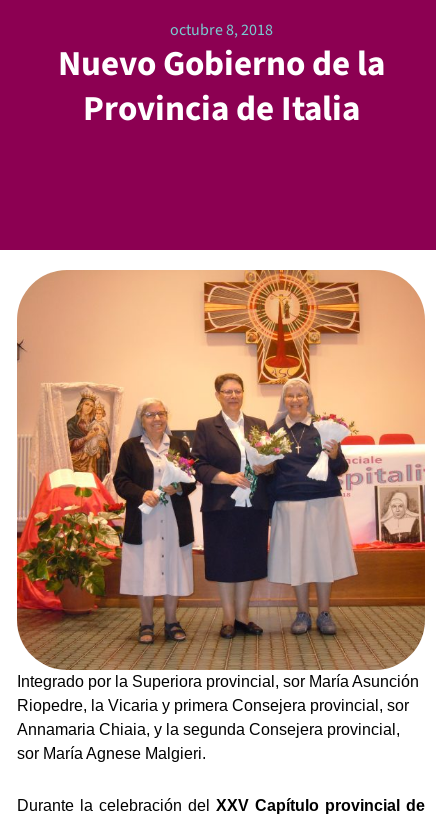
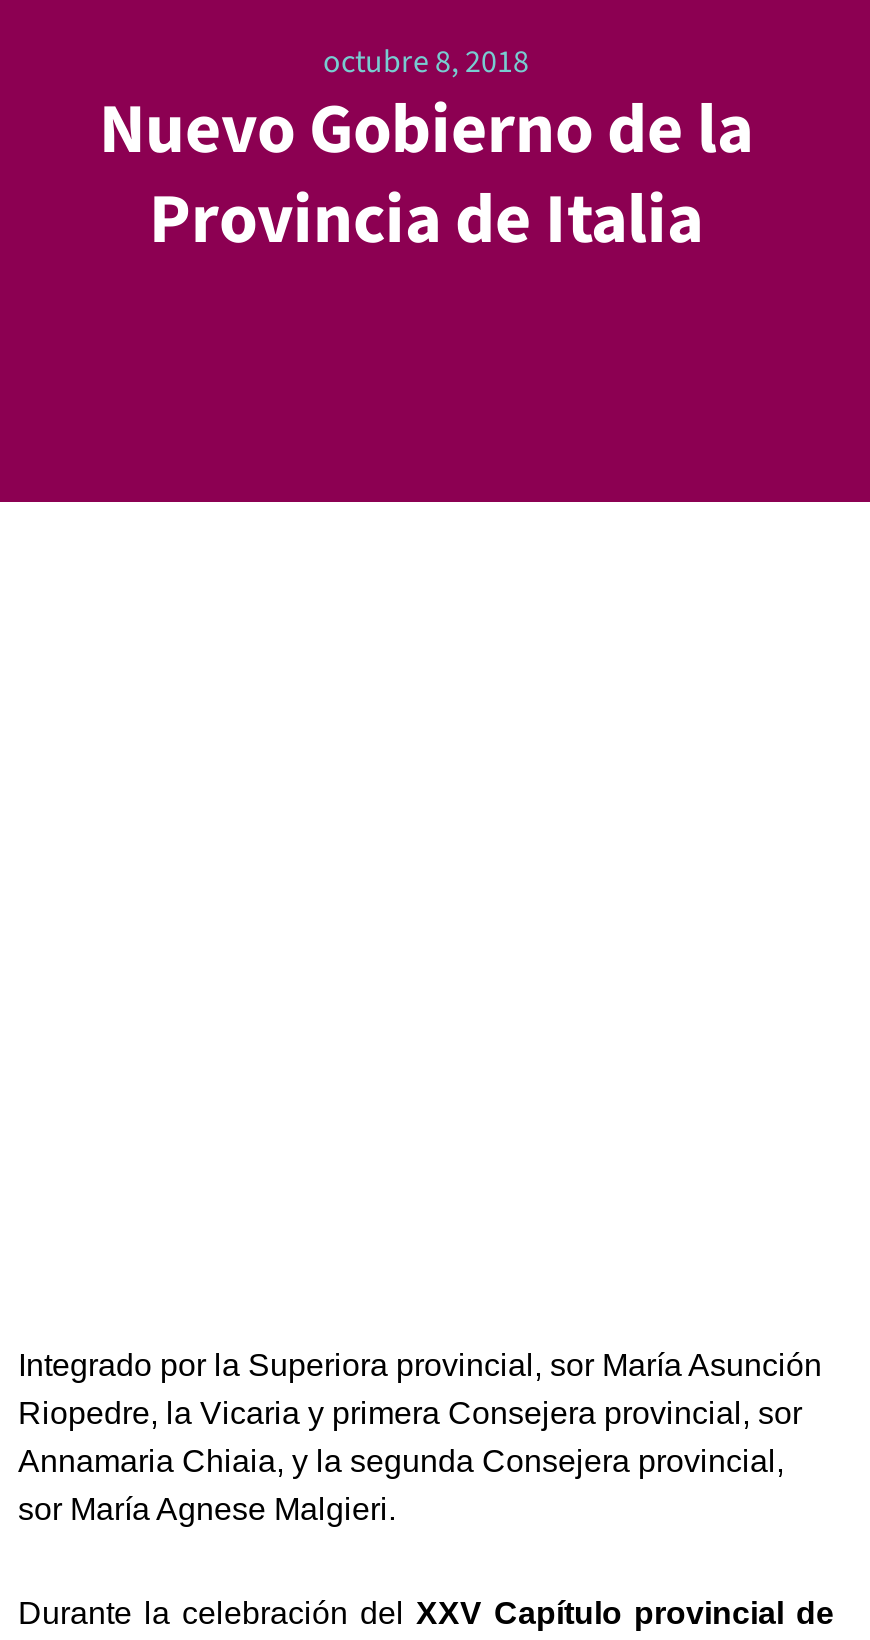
- [image]
